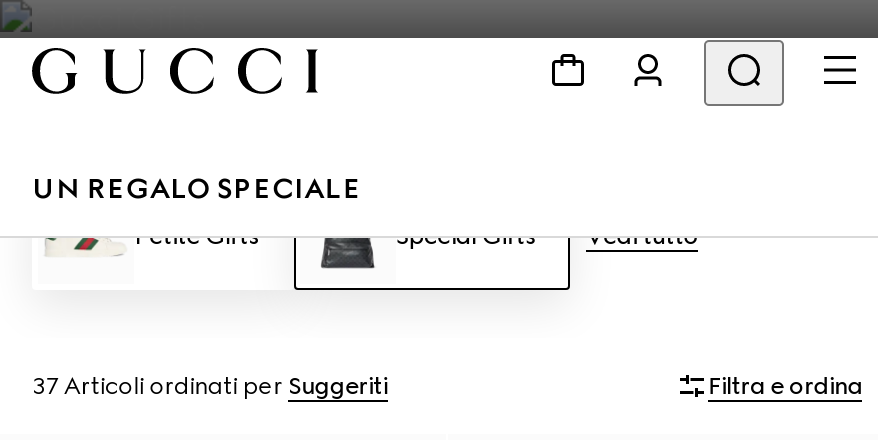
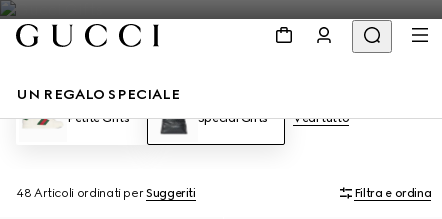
- 37 Articoli ordinati per Suggeriti
+ 48 Articoli ordinati per Suggeriti
